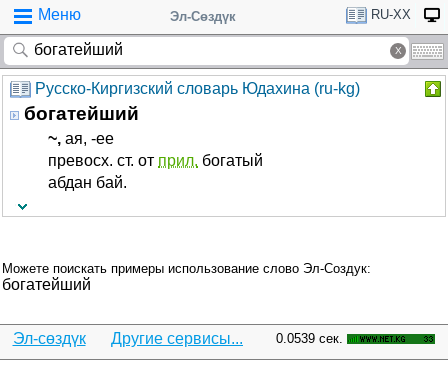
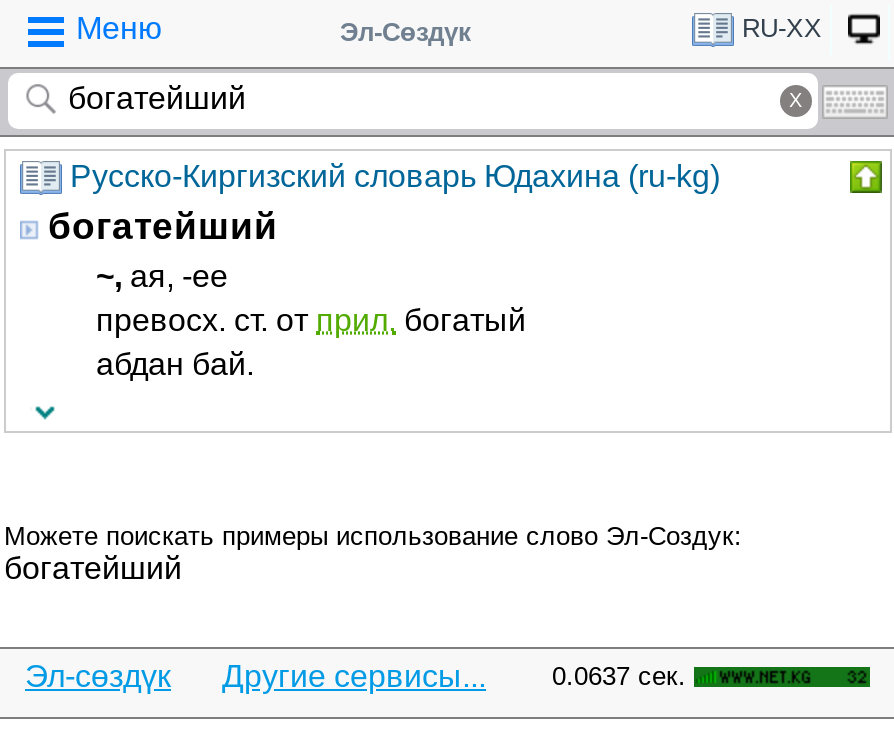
- 0.0539 сек.
+ 0.0637 сек.
